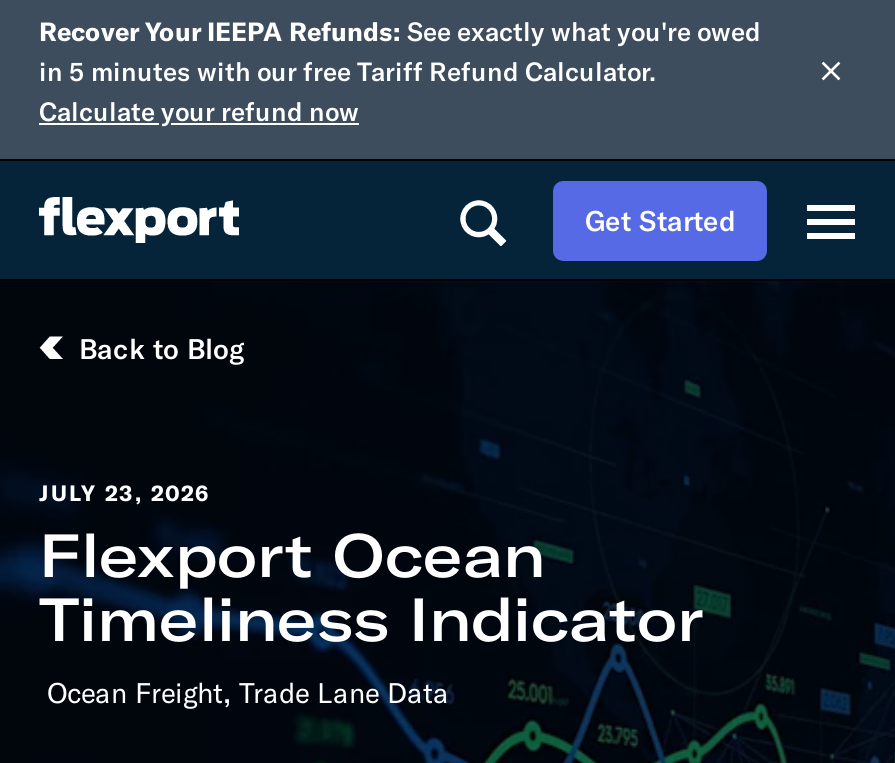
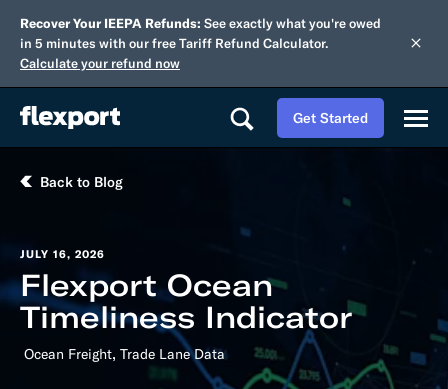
- JULY 23, 2026
+ JULY 16, 2026
